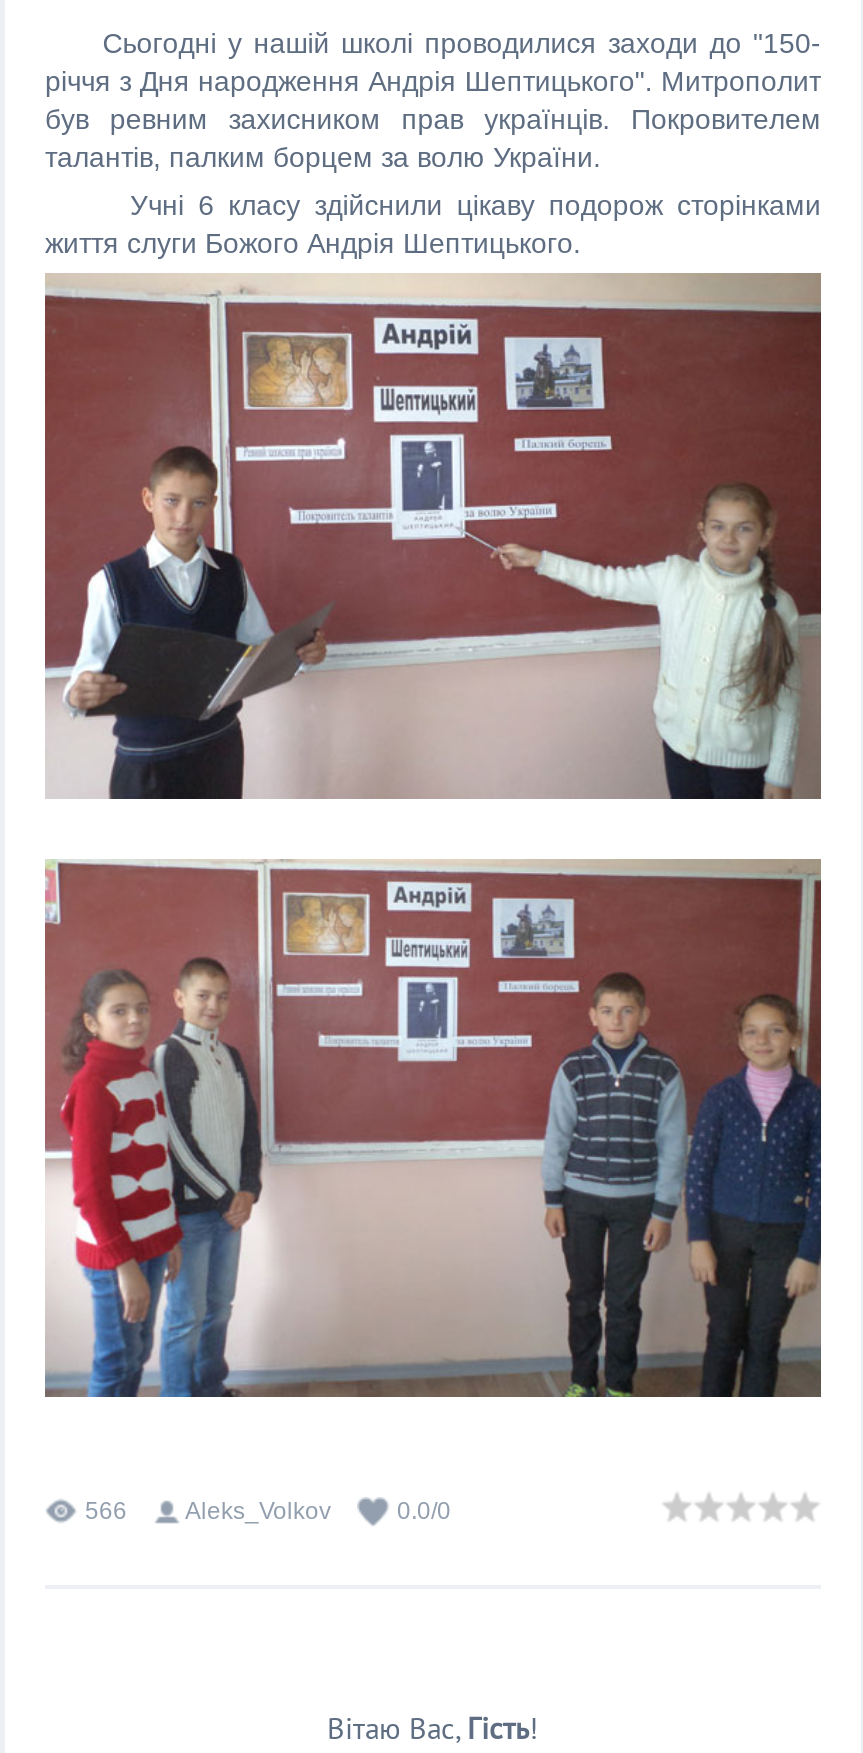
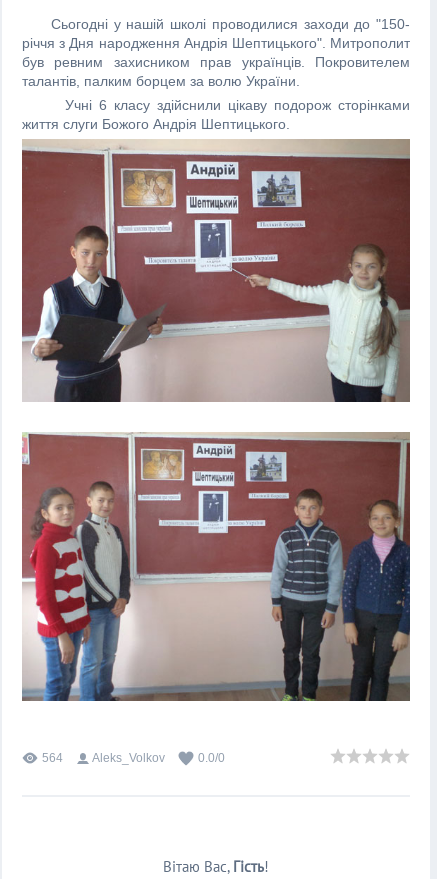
- 566
+ 564
